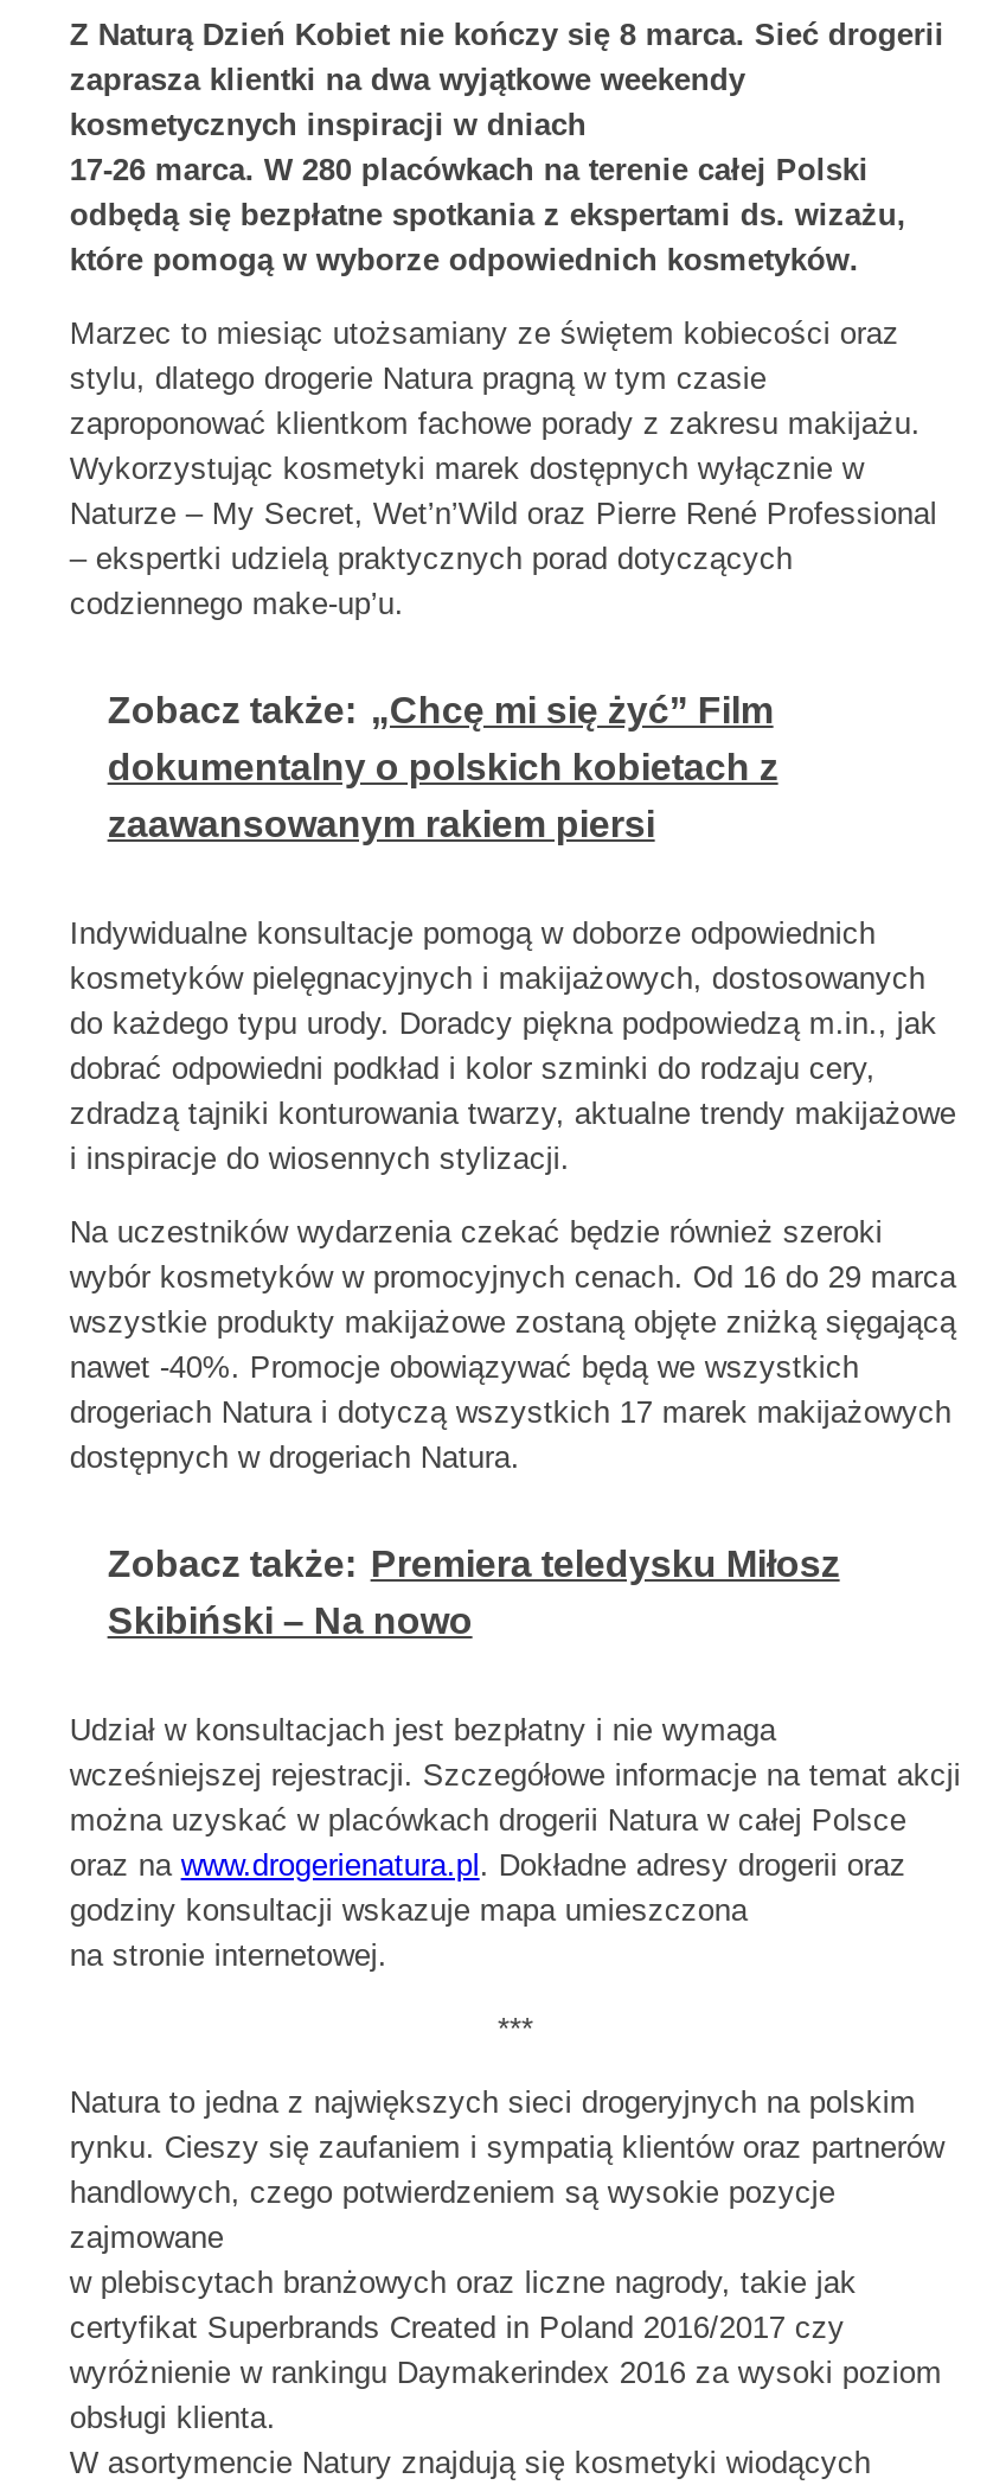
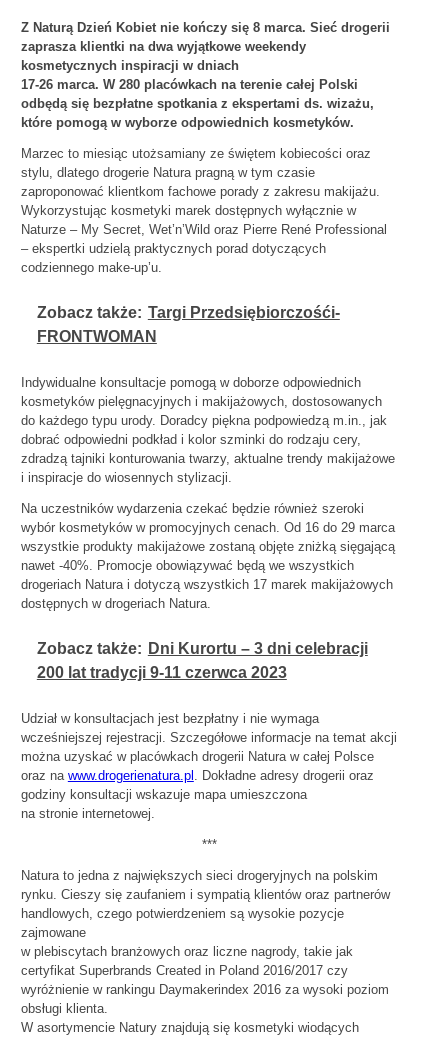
- Zobacz także: „Chcę mi się żyć” Film
- dokumentalny o polskich kobietach z
- zaawansowanym rakiem piersi
+ Zobacz także: Targi Przedsiębiorczośći-
+ FRONTWOMAN

- Zobacz także: Premiera teledysku Miłosz
- Skibiński – Na nowo
+ Zobacz także: Dni Kurortu – 3 dni celebracji
+ 200 lat tradycji 9-11 czerwca 2023
